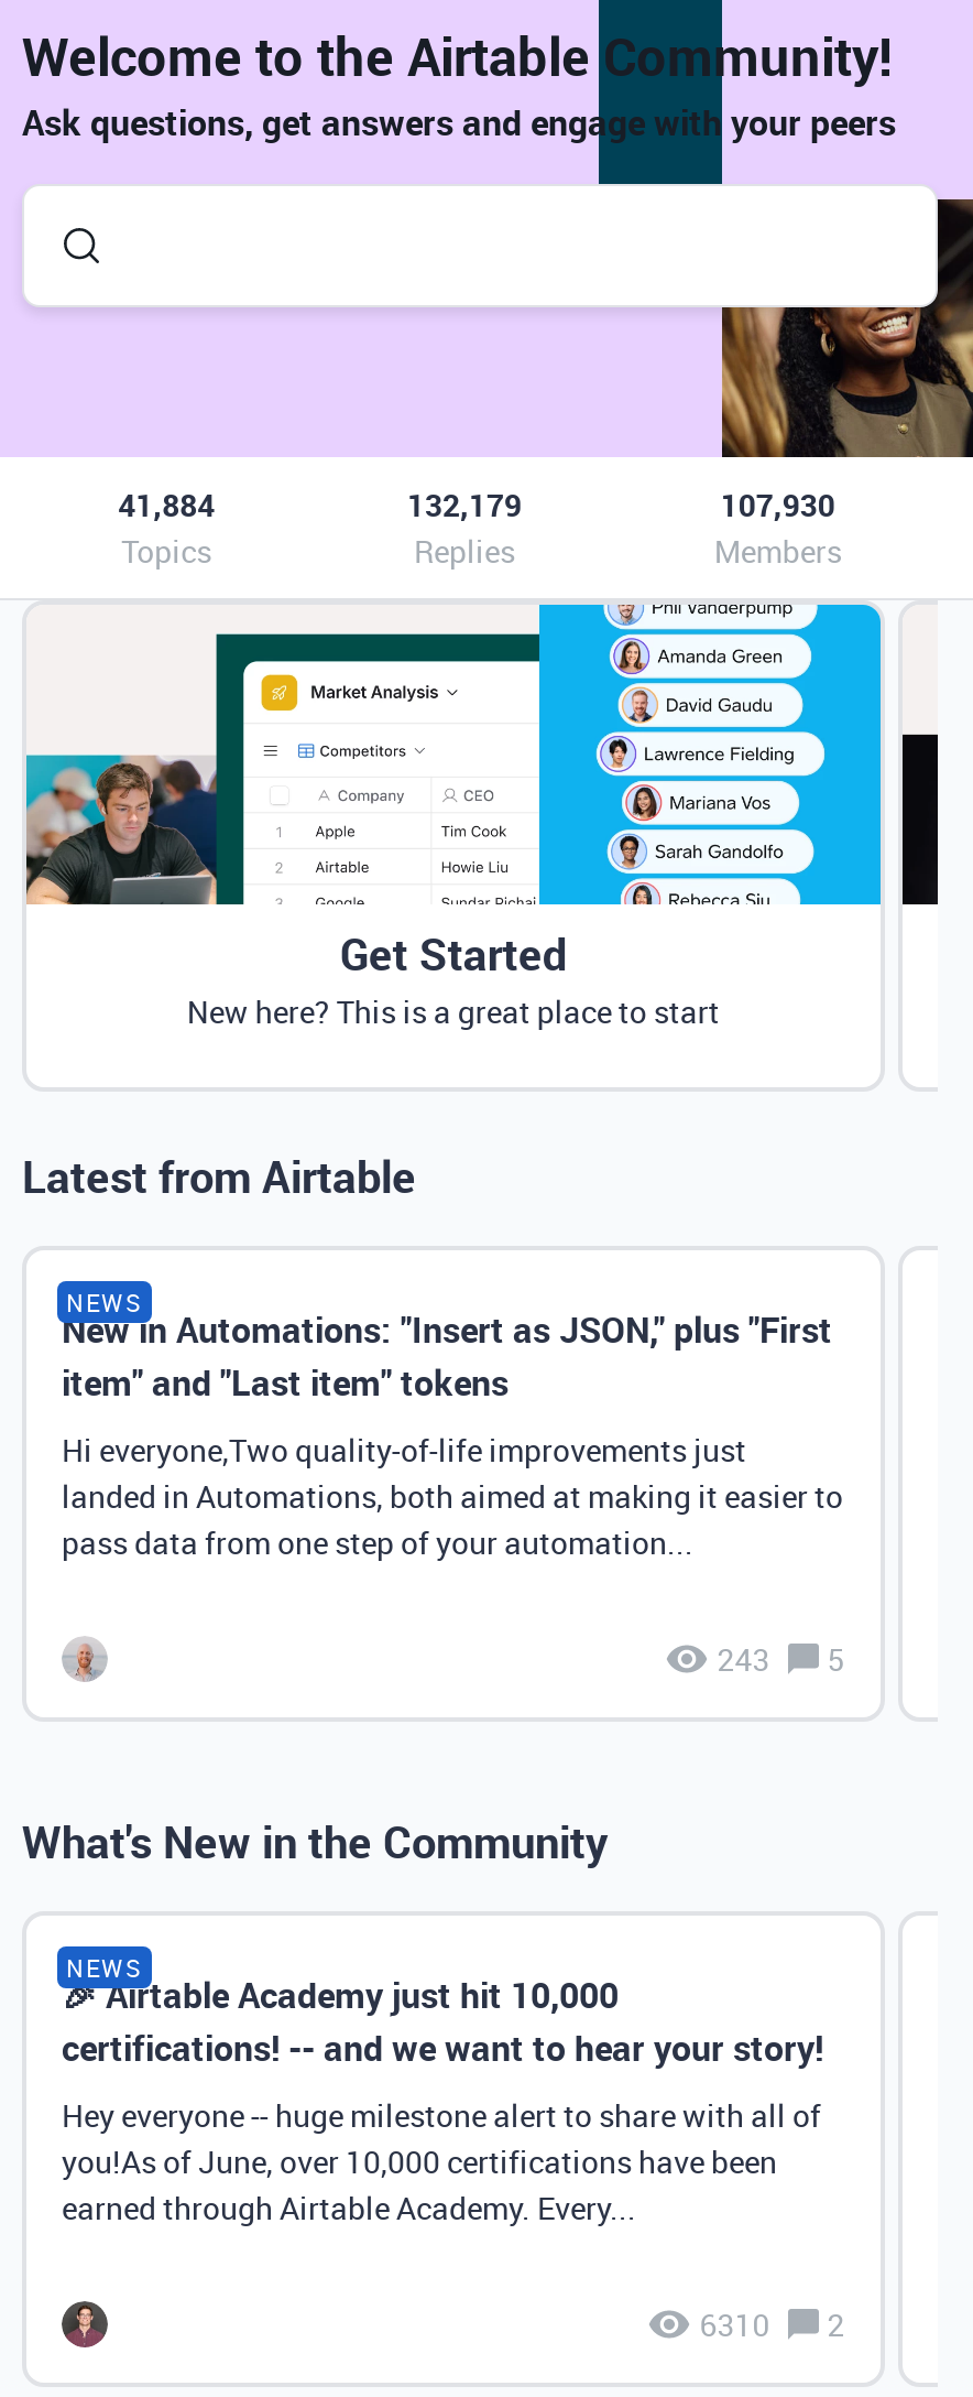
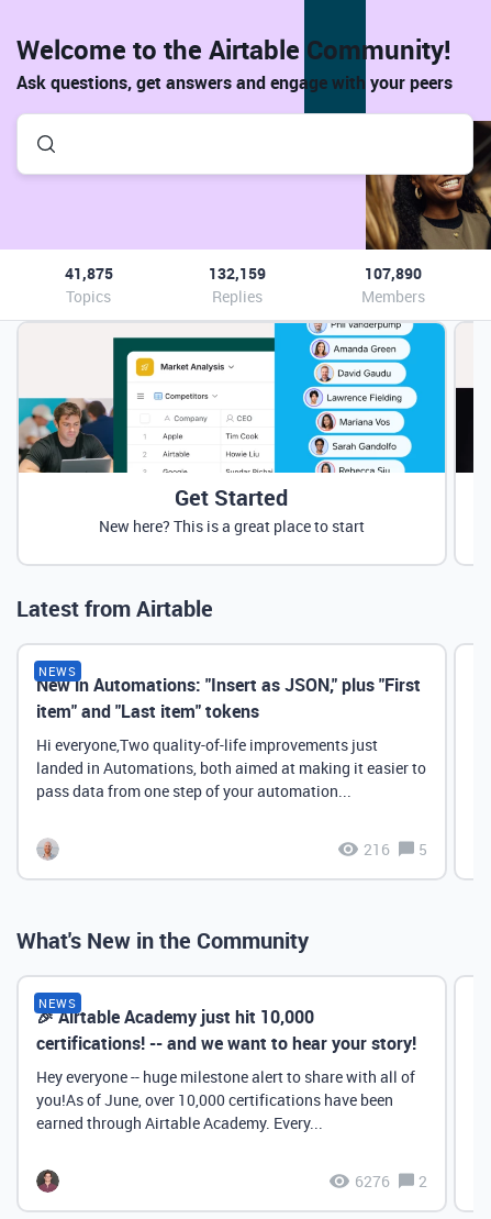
- 41,884
+ 41,875

- 132,179
+ 132,159

- 107,930
+ 107,890

- 243 5
+ 216 5

- 6310 2
+ 6276 2
